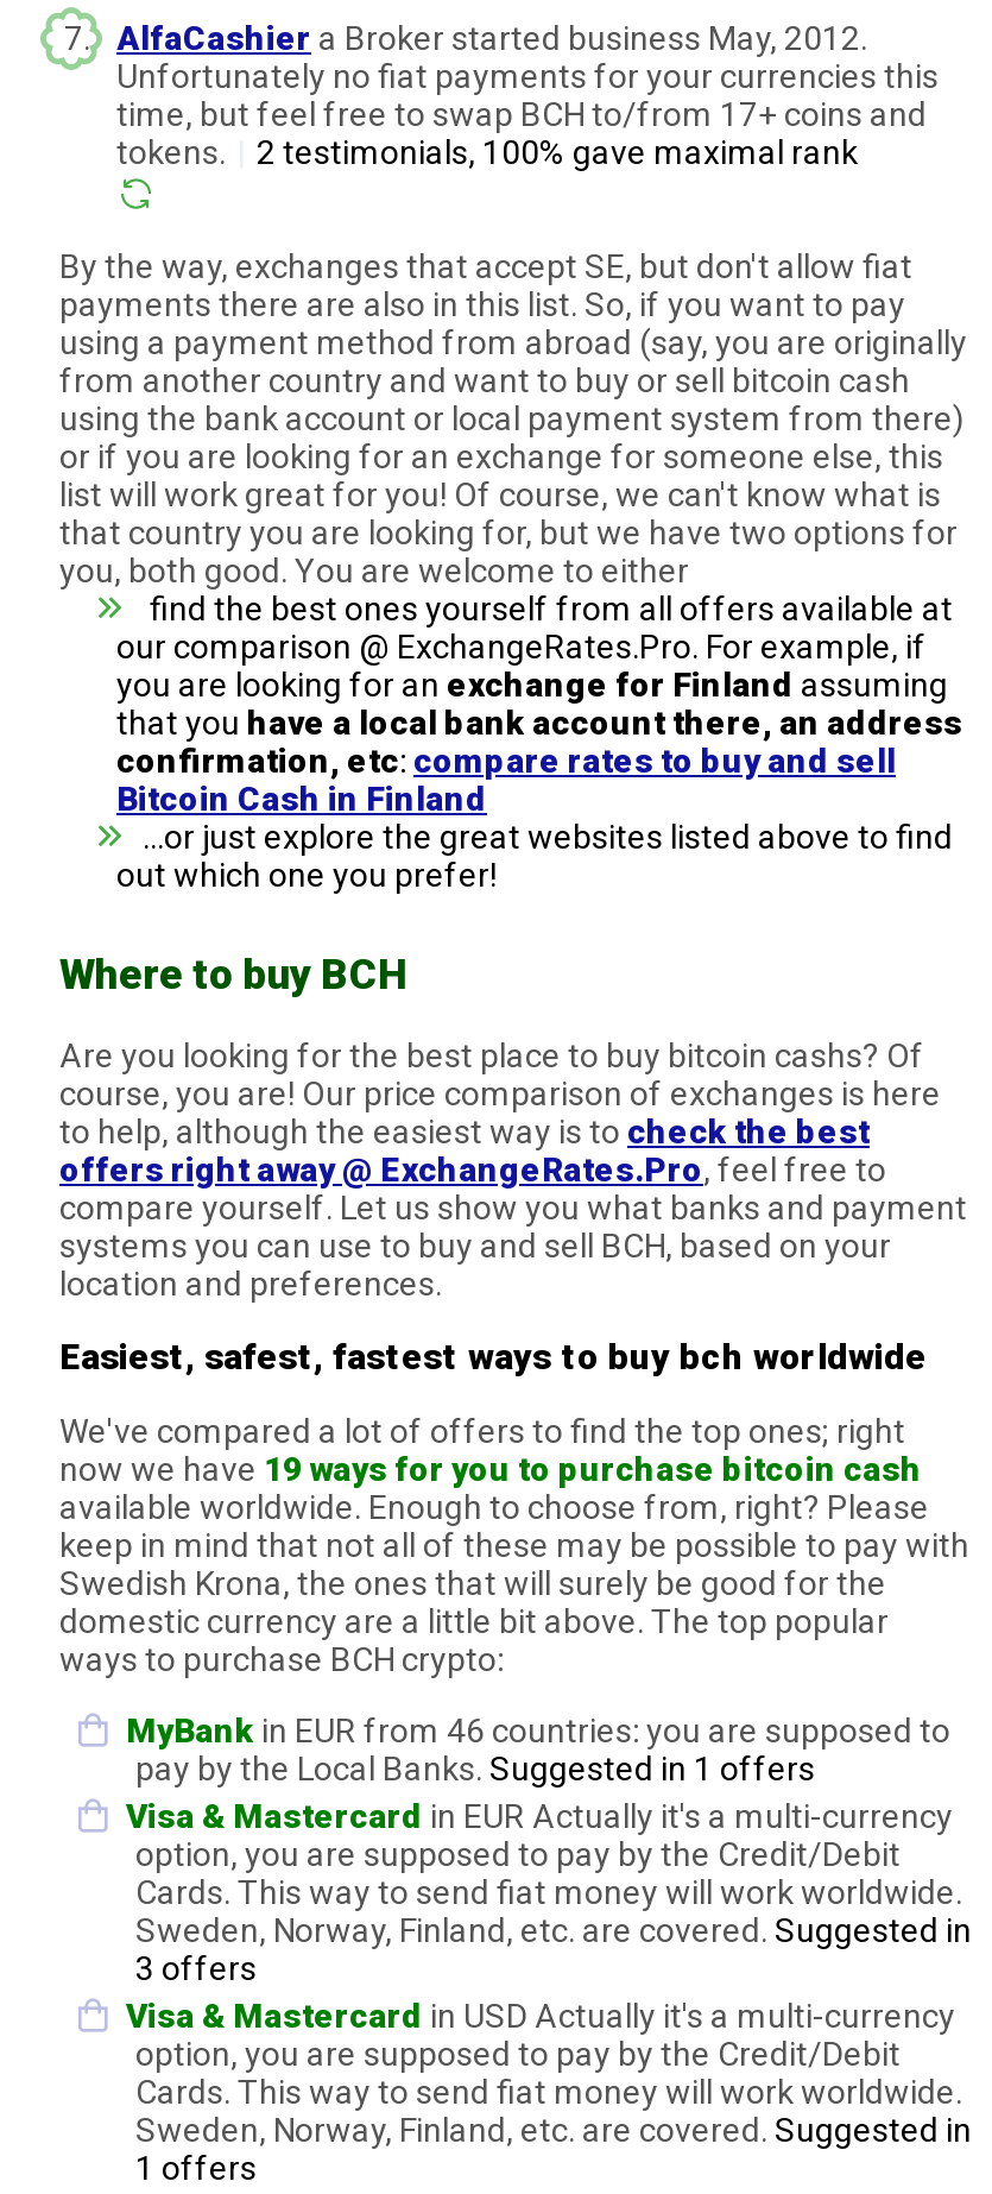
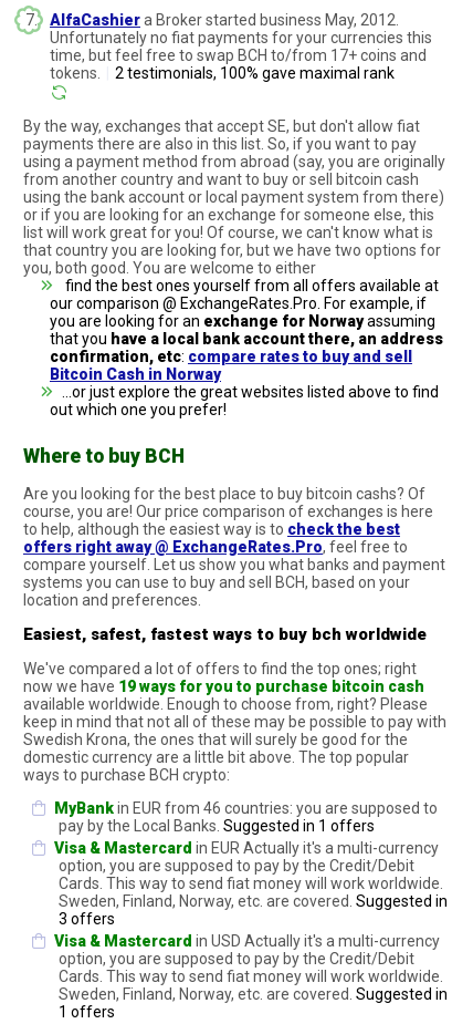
- you are looking for an exchange for Finland assuming
+ you are looking for an exchange for Norway assuming

- Bitcoin Cash in Finland
+ Bitcoin Cash in Norway

- Sweden, Norway, Finland, etc. are covered. Suggested in
+ Sweden, Finland, Norway, etc. are covered. Suggested in

- Sweden, Norway, Finland, etc. are covered. Suggested in
+ Sweden, Finland, Norway, etc. are covered. Suggested in
